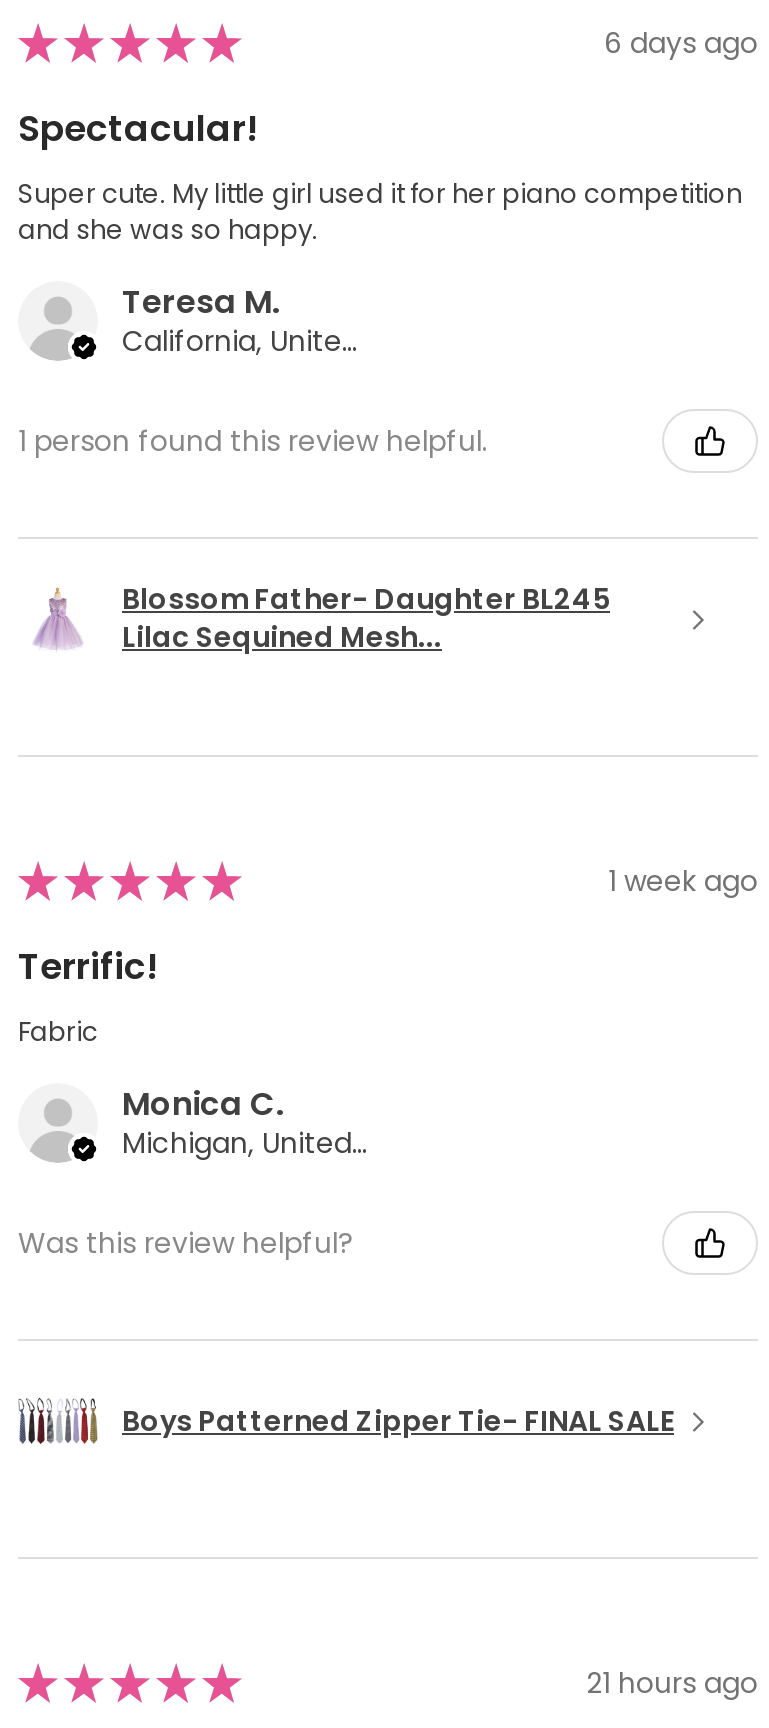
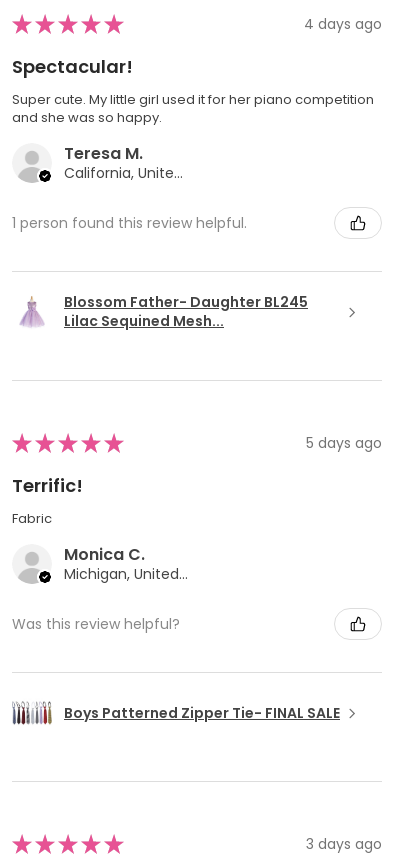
- 6 days ago
+ 4 days ago

- 1 week ago
+ 5 days ago

- 21 hours ago
+ 3 days ago
